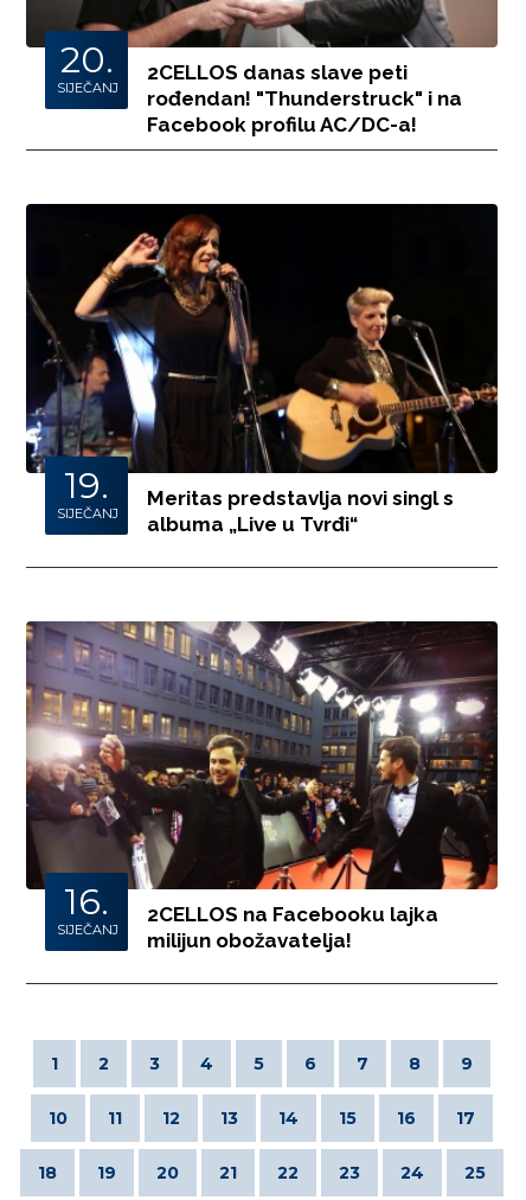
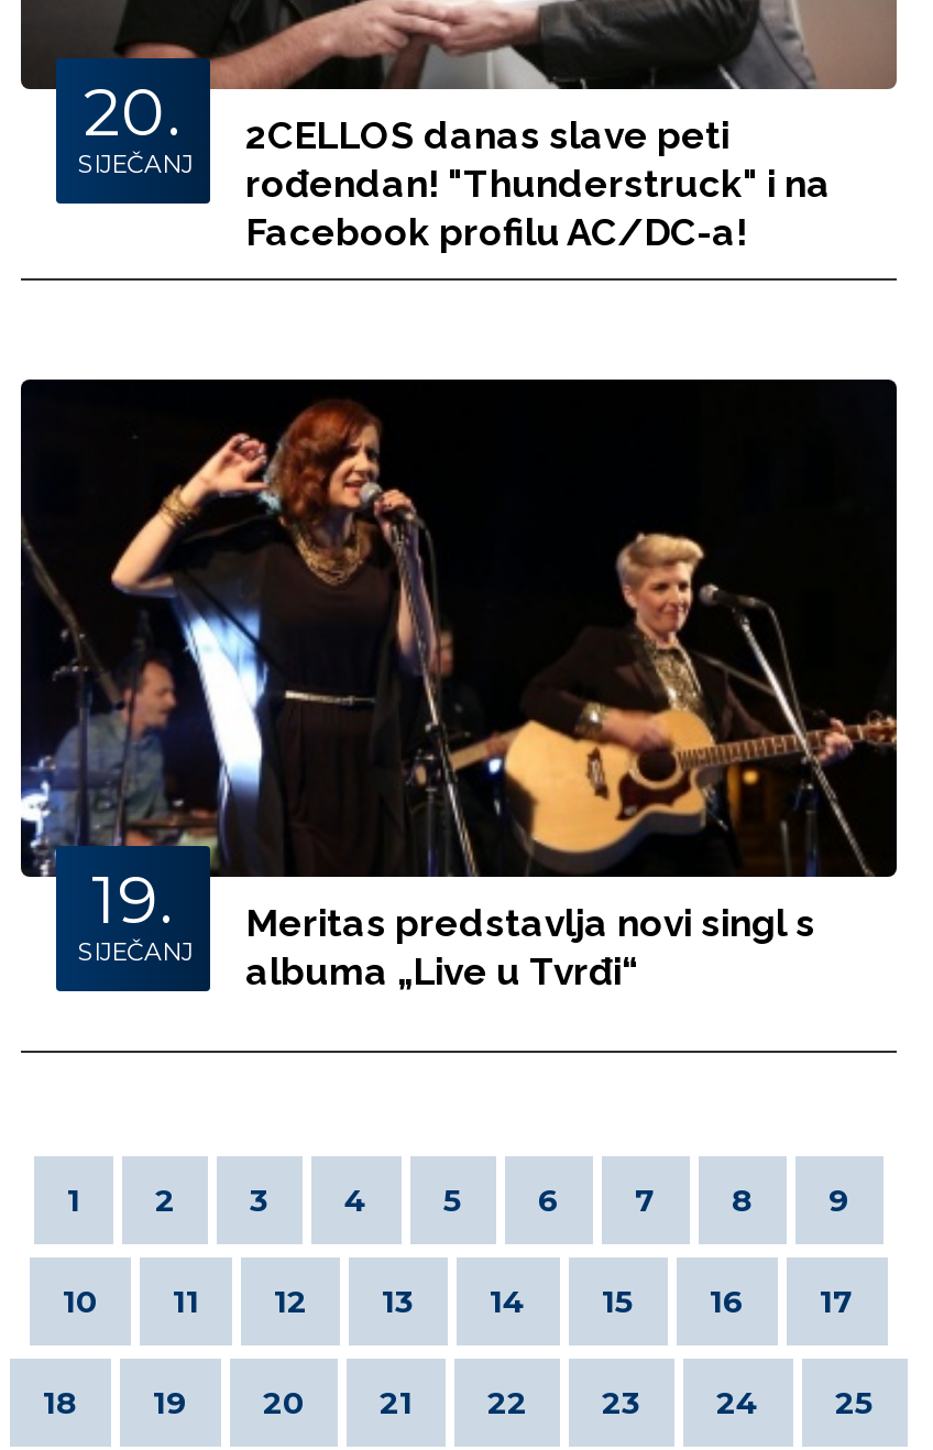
- [image]
- 16.
- SIJEČANJ

- 2CELLOS na Facebooku lajka
- milijun obožavatelja!
